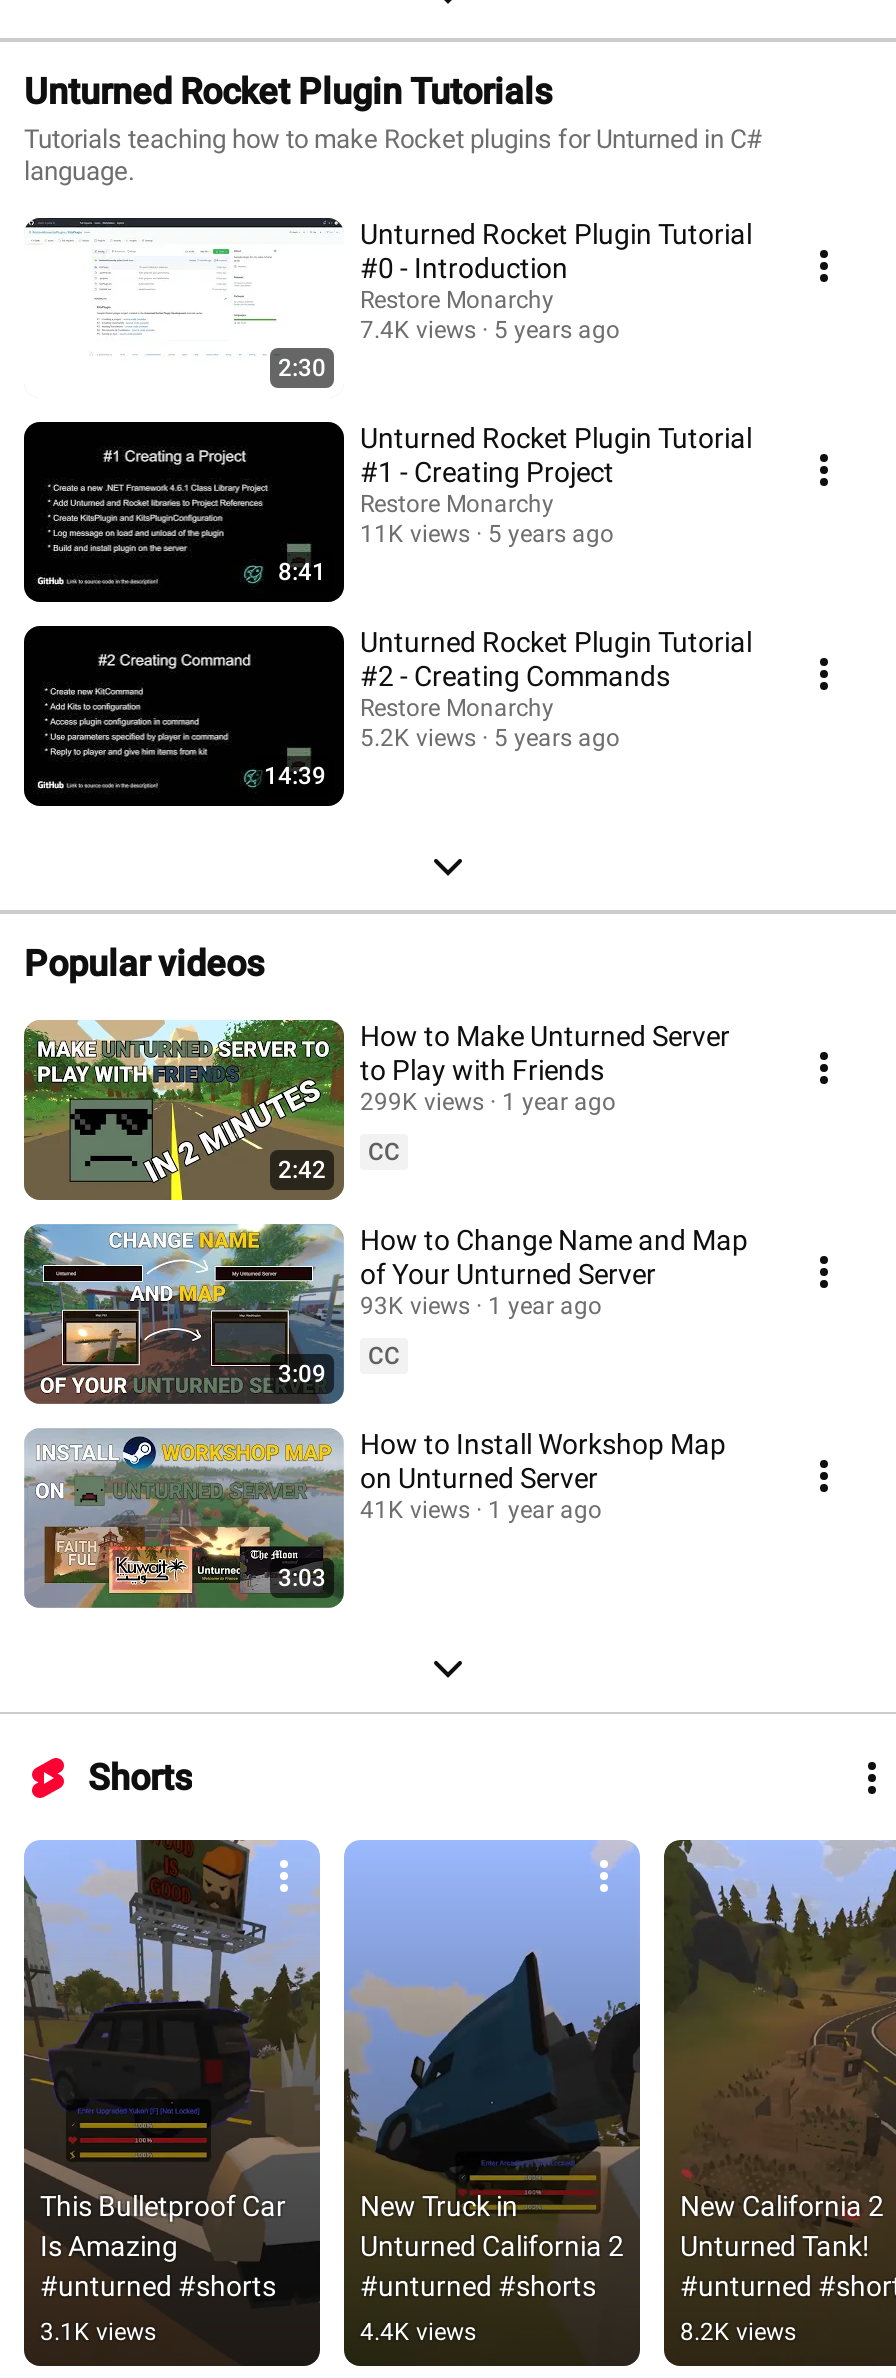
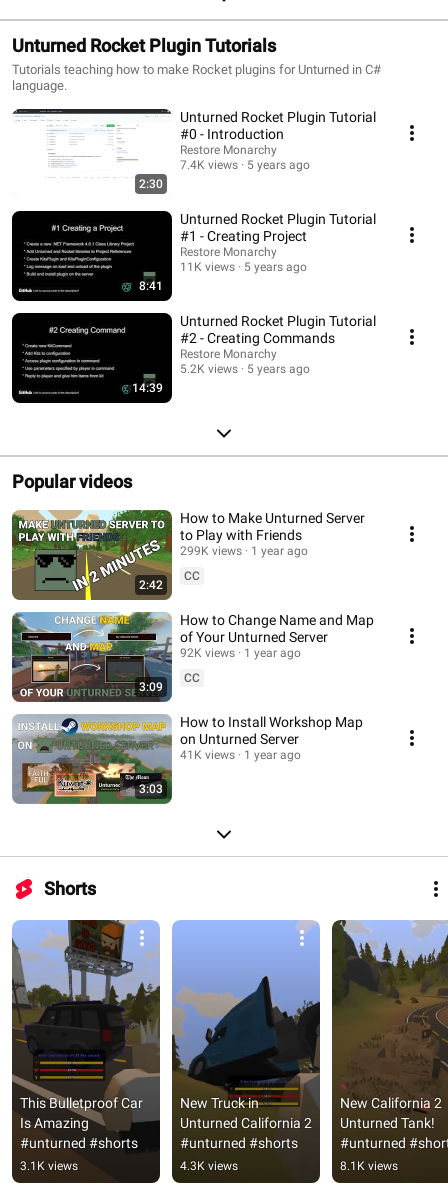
- 93K views 1 year ago
+ 92K views 1 year ago

- 4.4K views
+ 4.3K views

- 8.2K views
+ 8.1K views
